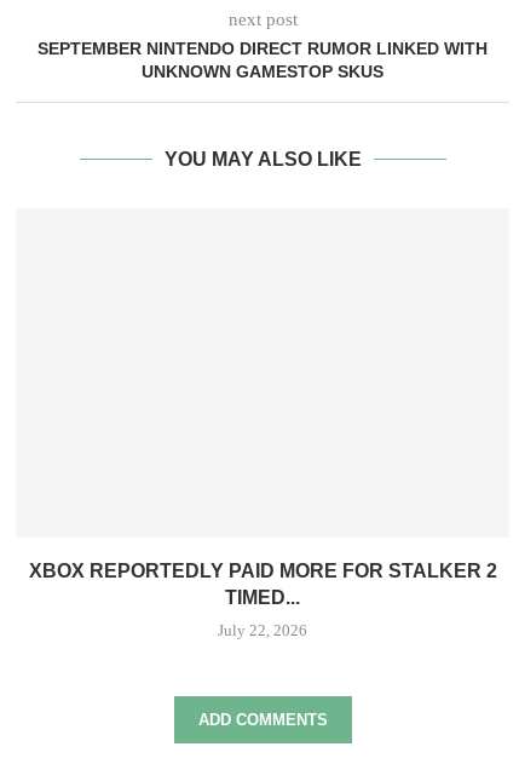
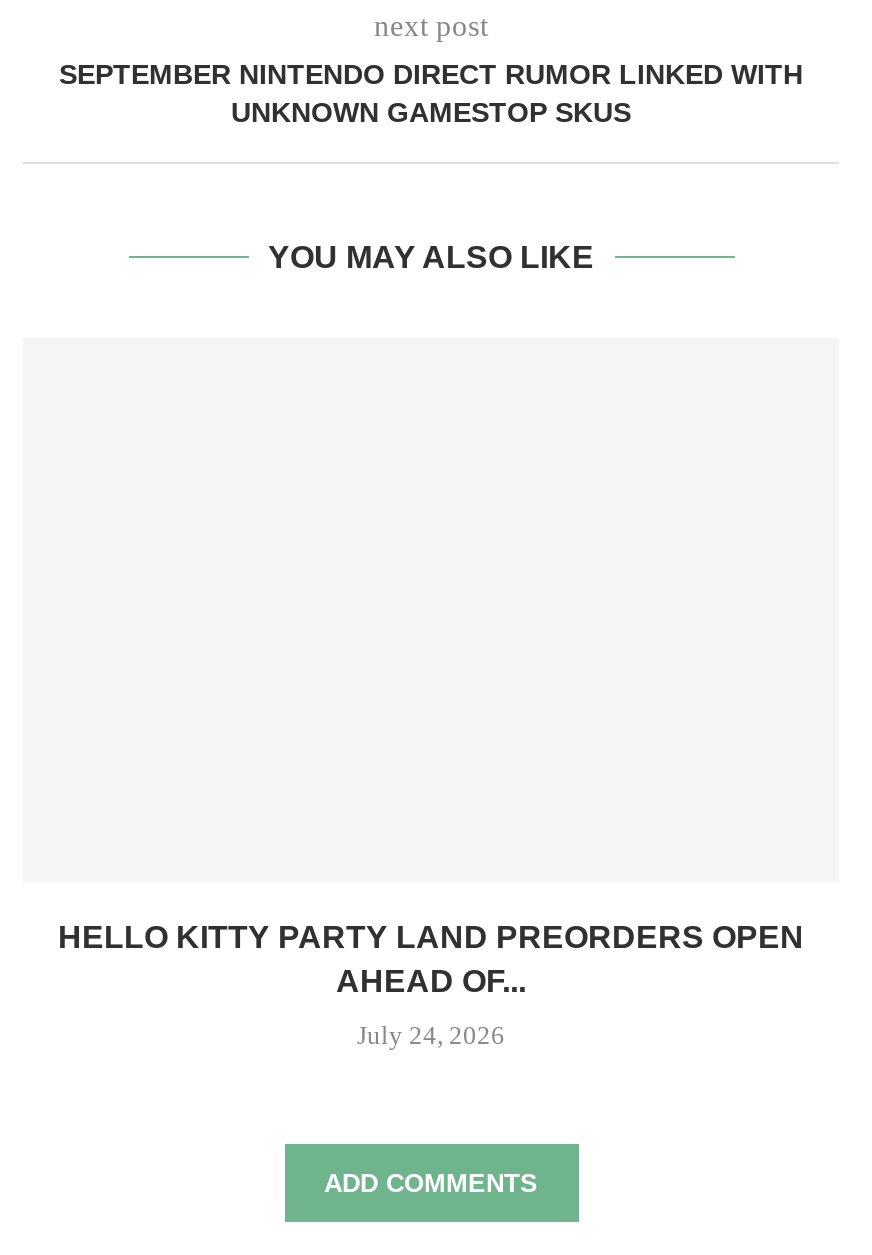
- XBOX REPORTEDLY PAID MORE FOR STALKER 2
- TIMED...
+ HELLO KITTY PARTY LAND PREORDERS OPEN
+ AHEAD OF...

- July 22, 2026
+ July 24, 2026
